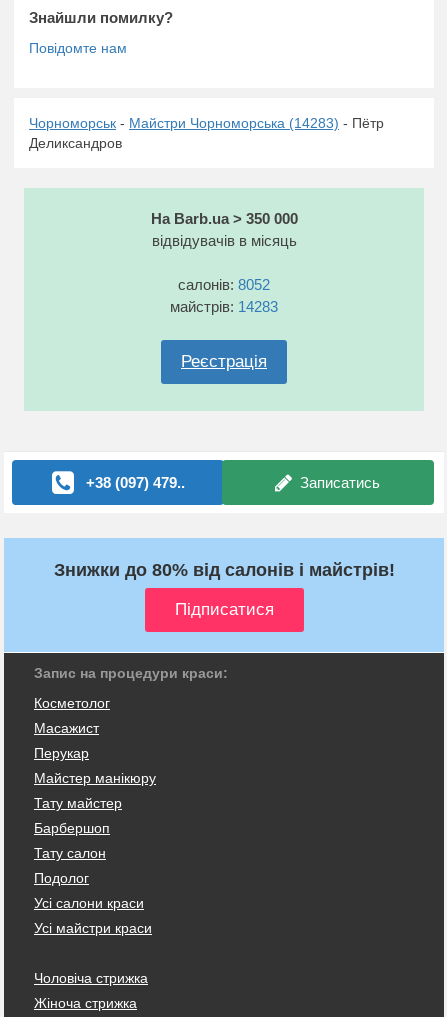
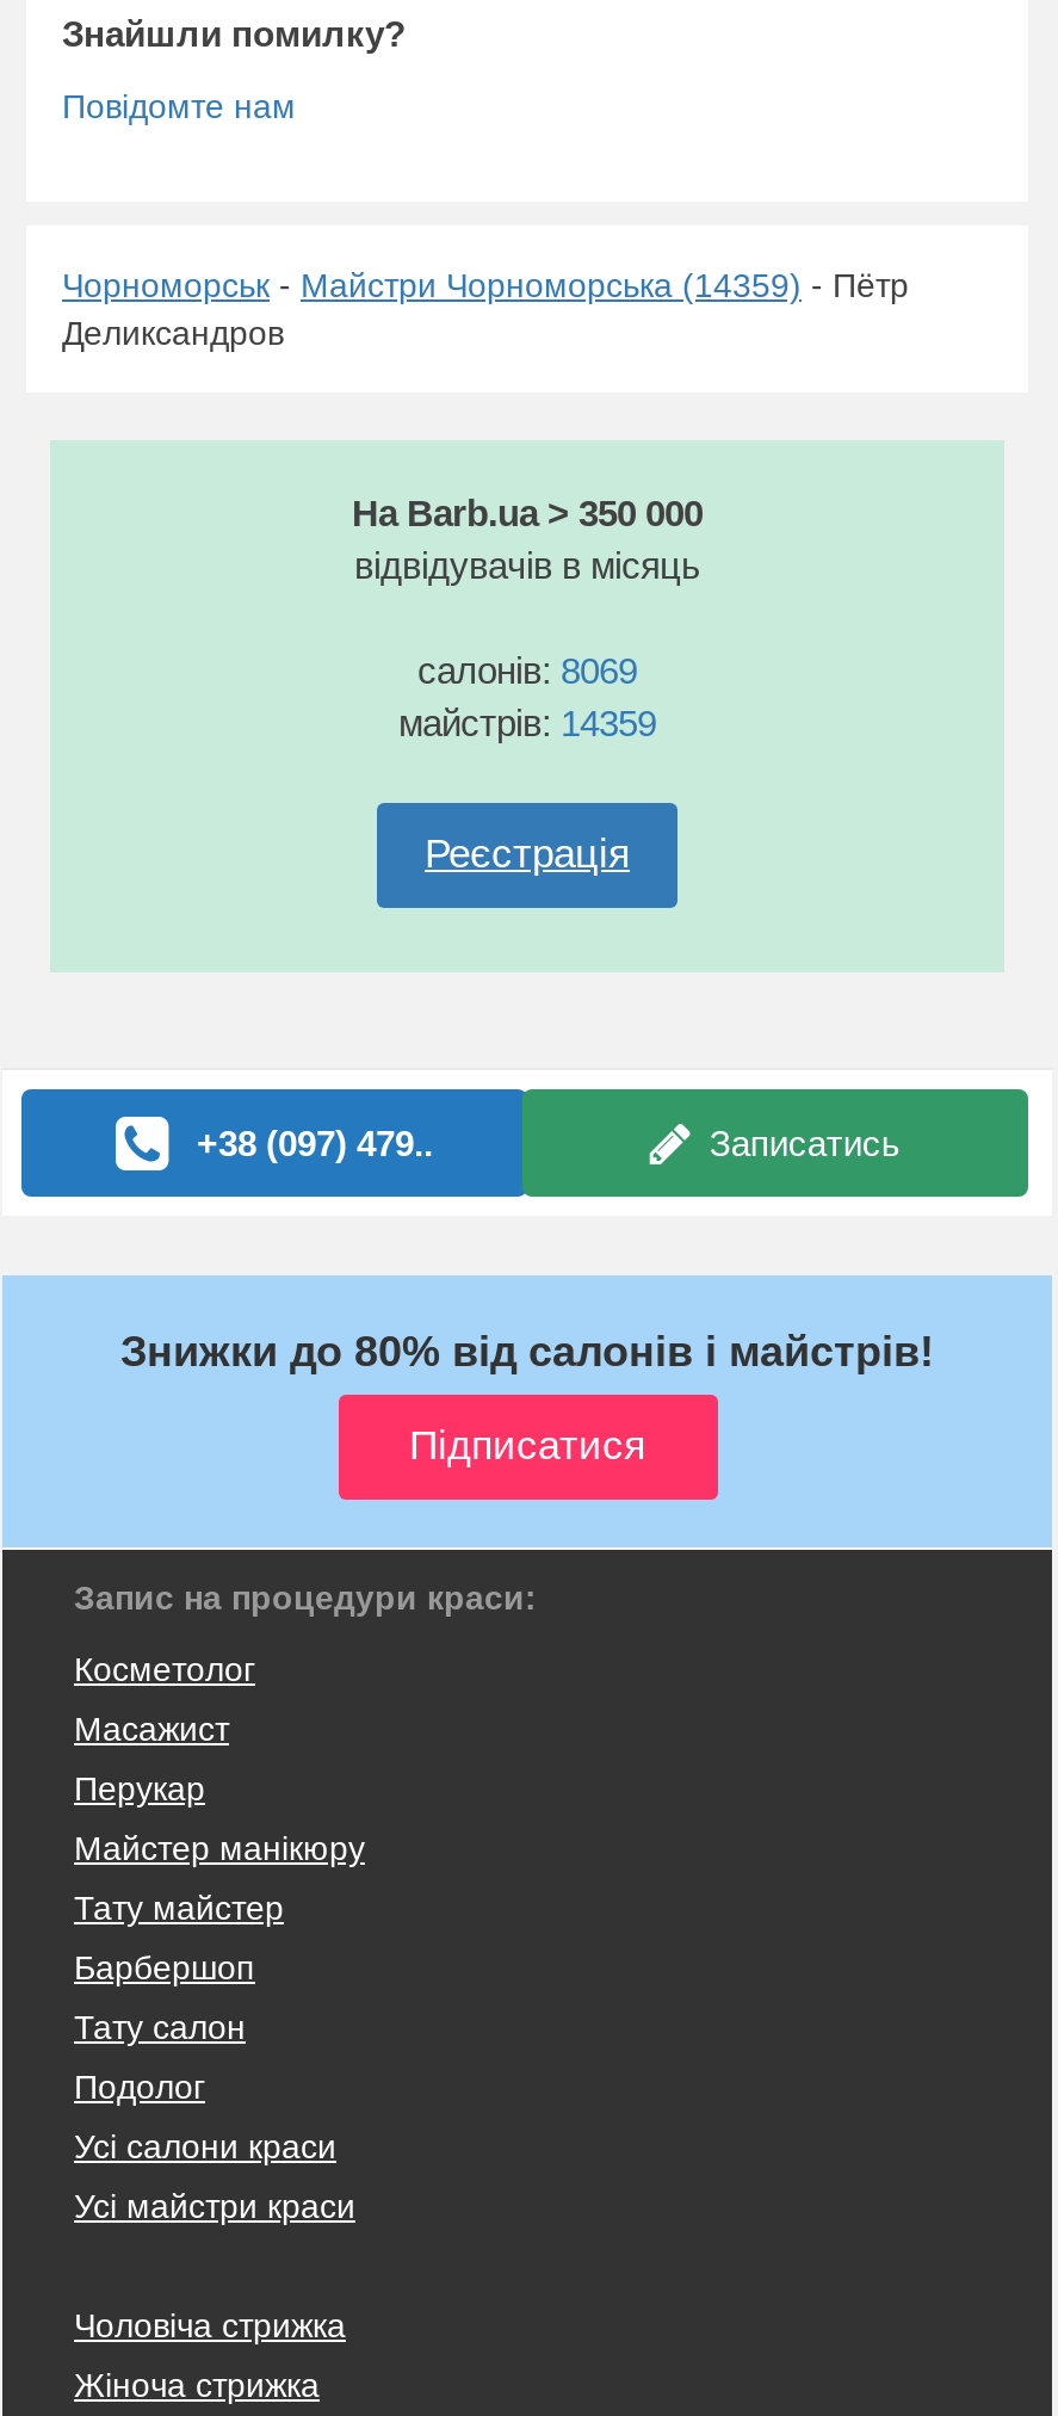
- Чорноморськ - Майстри Чорноморська (14283) - Пётр
+ Чорноморськ - Майстри Чорноморська (14359) - Пётр

- салонів: 8052
+ салонів: 8069

- майстрів: 14283
+ майстрів: 14359
